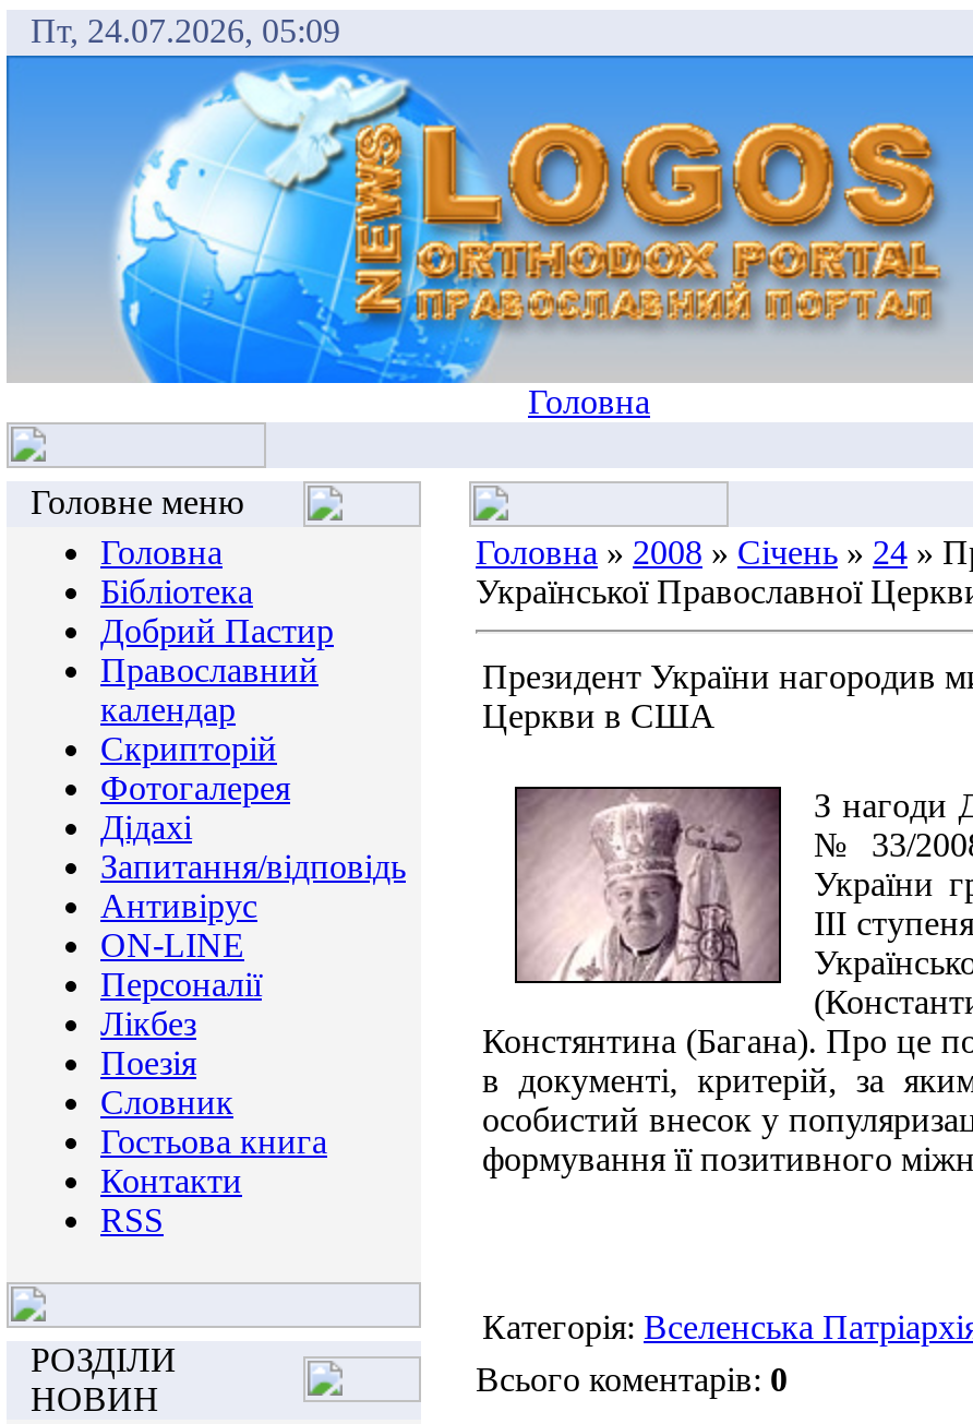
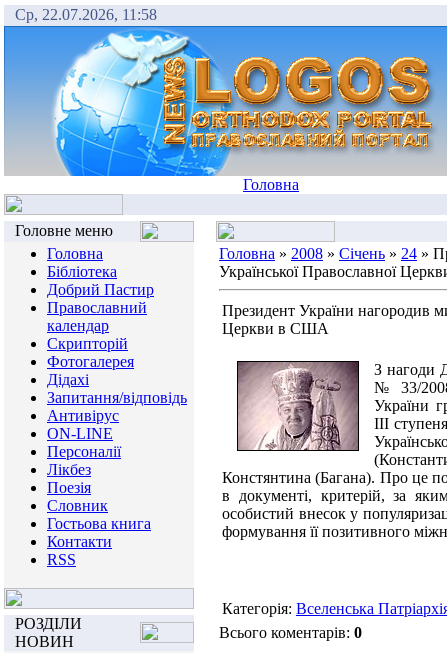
- Пт, 24.07.2026, 05:09
+ Ср, 22.07.2026, 11:58
